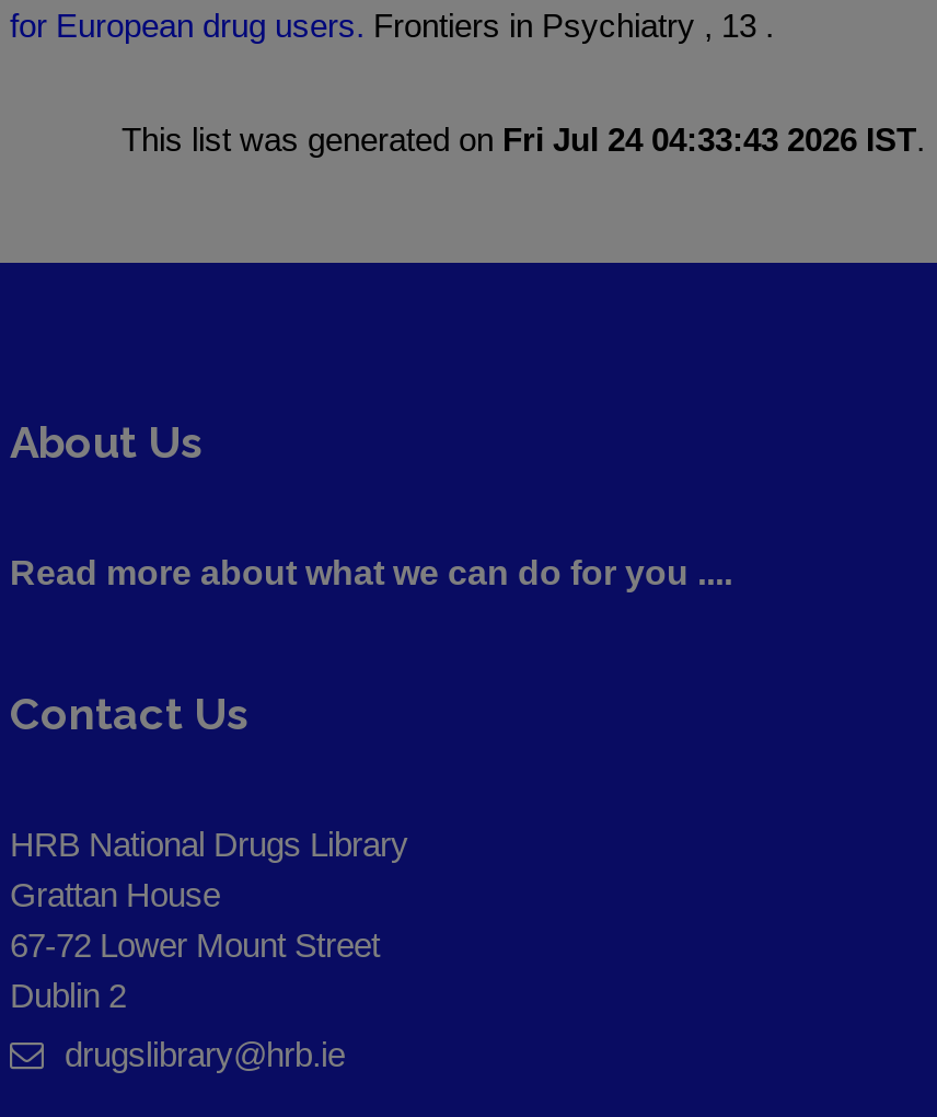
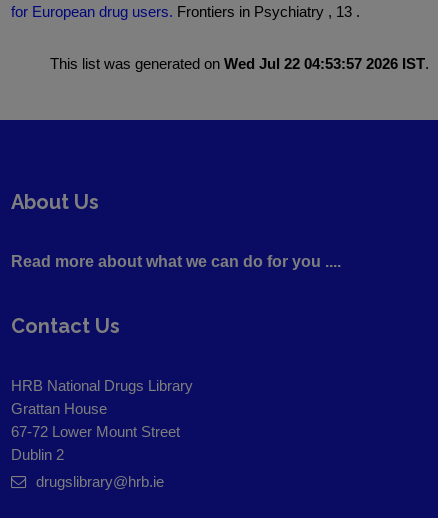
- This list was generated on Fri Jul 24 04:33:43 2026 IST.
+ This list was generated on Wed Jul 22 04:53:57 2026 IST.
